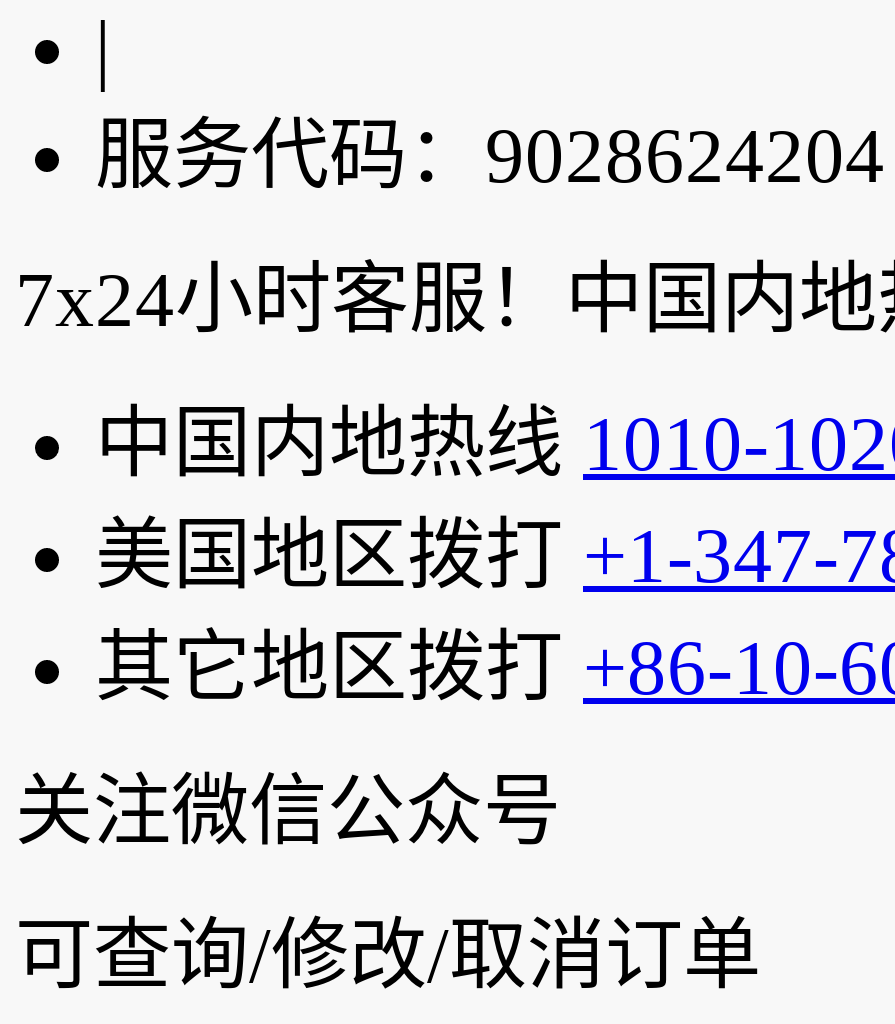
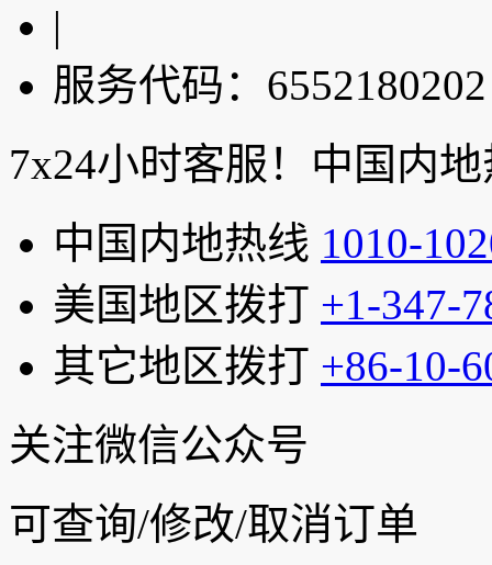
- 服务代码：9028624204
+ 服务代码：6552180202
